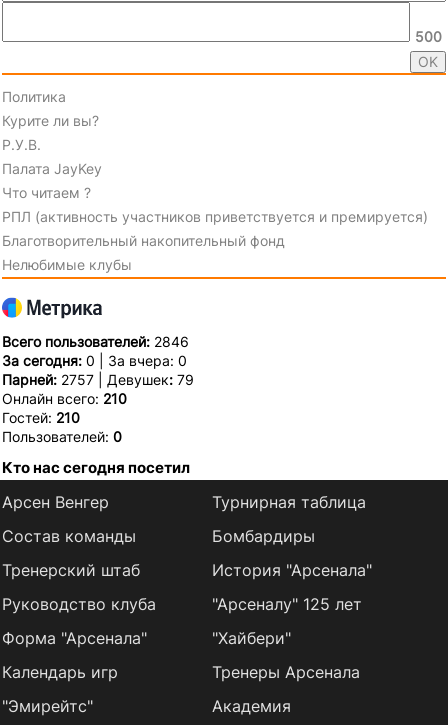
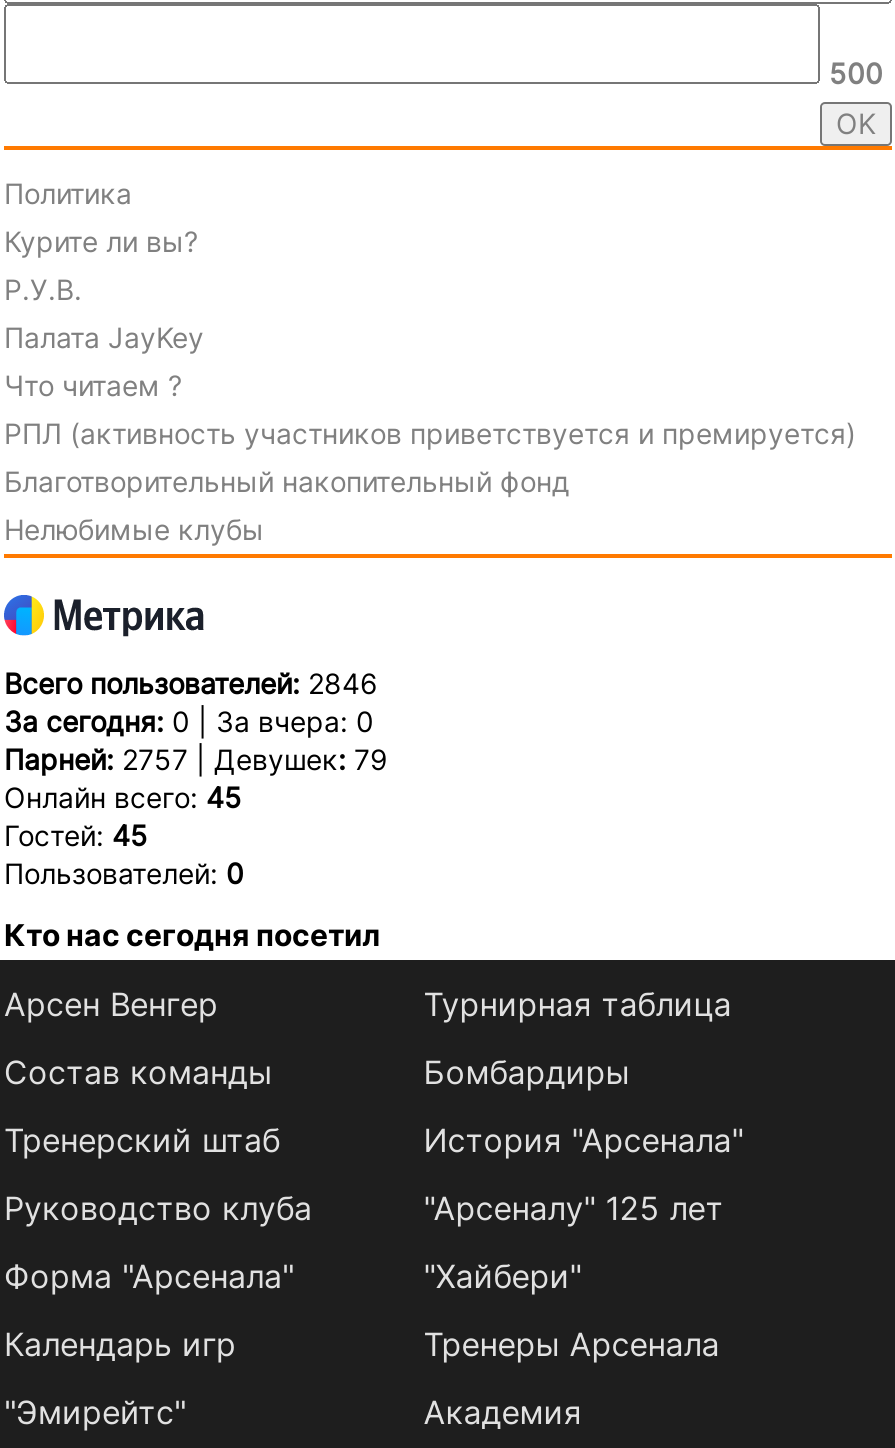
- Онлайн всего: 210
+ Онлайн всего: 45

- Гостей: 210
+ Гостей: 45
